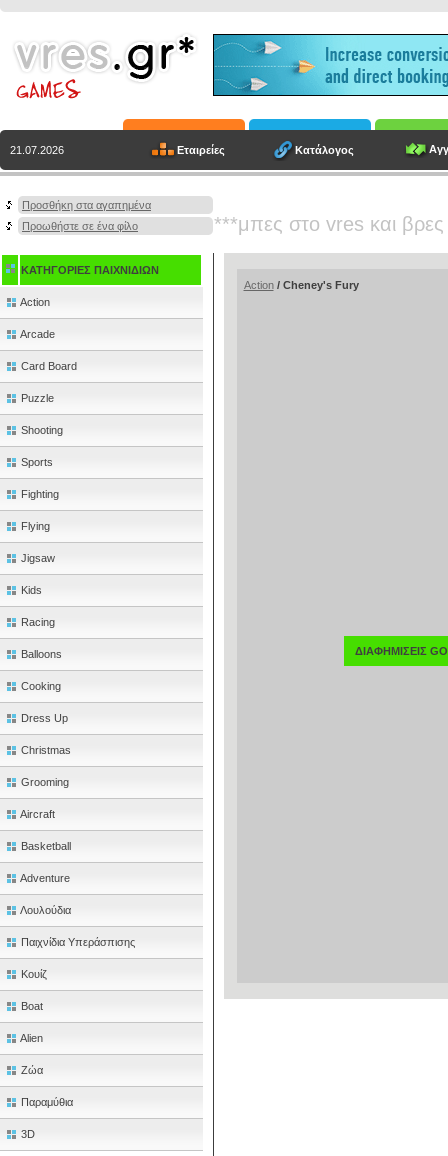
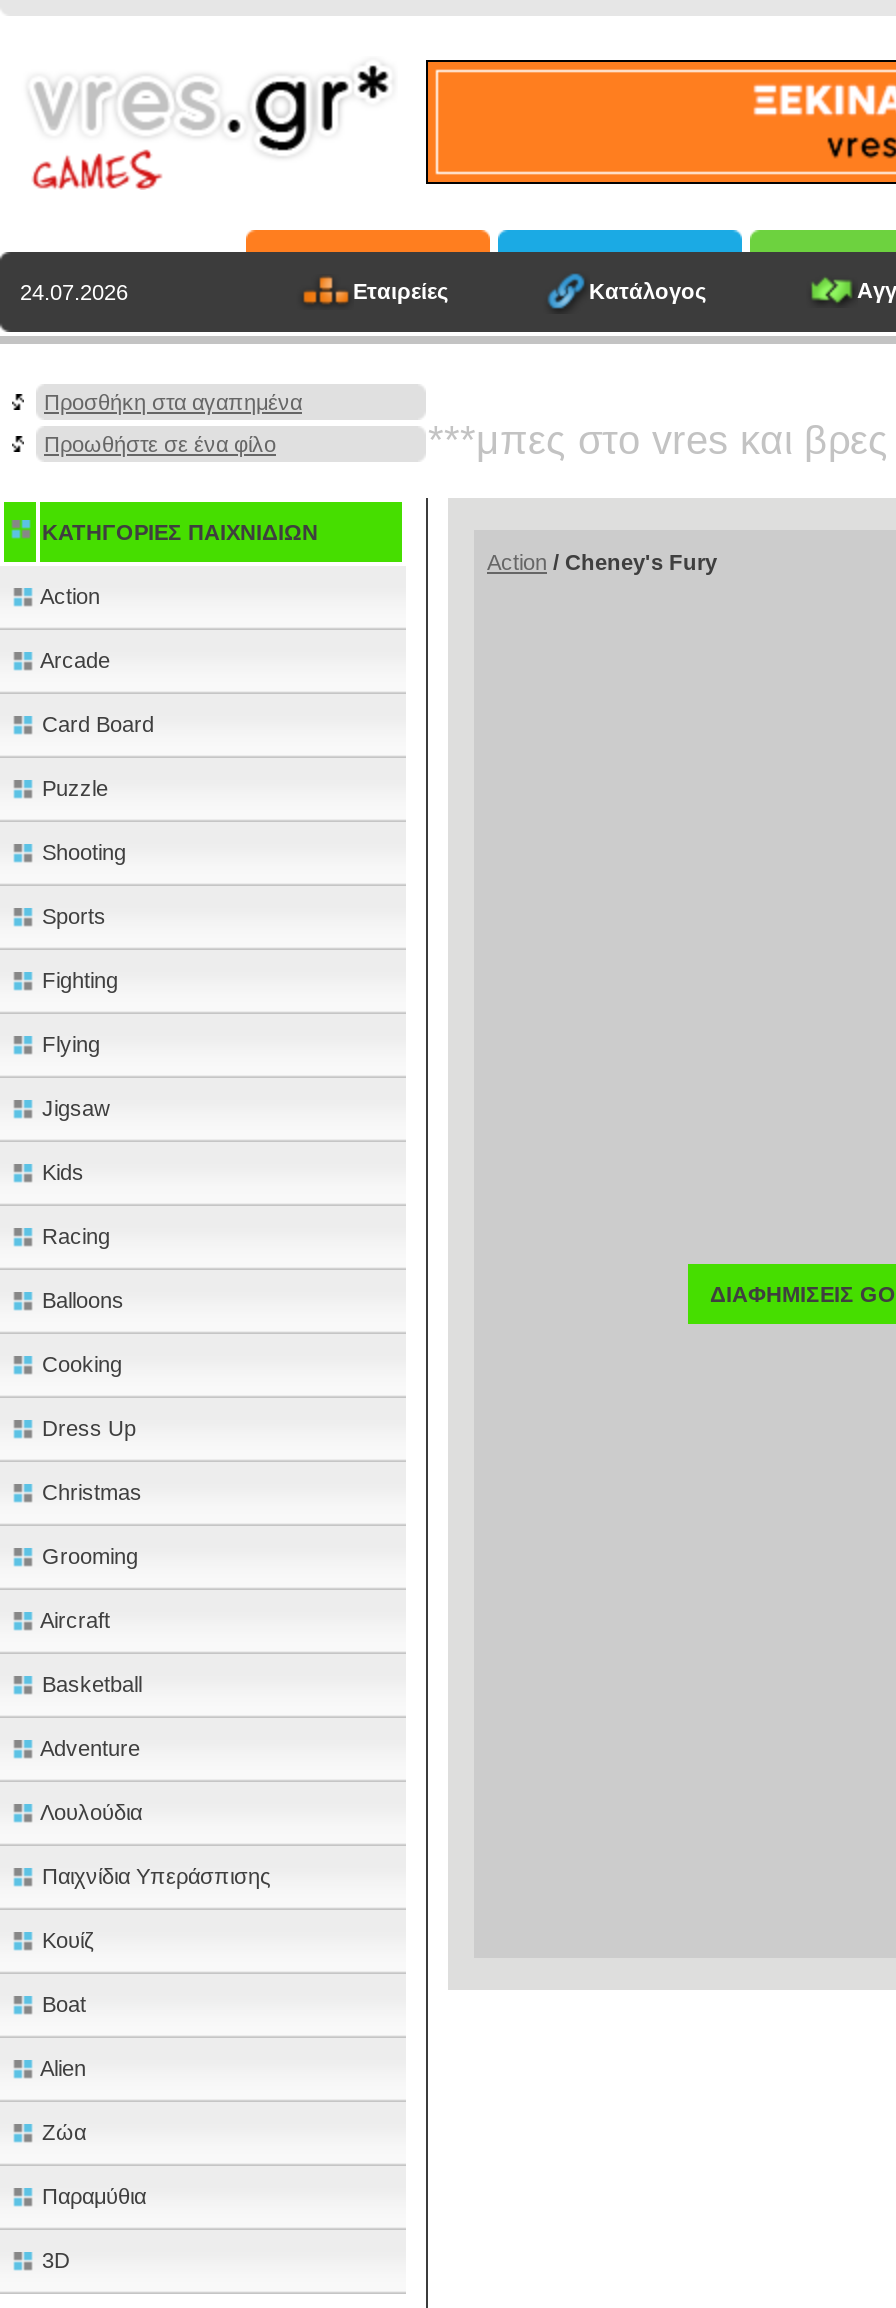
- [image]
+ [image]

- 21.07.2026
+ 24.07.2026
